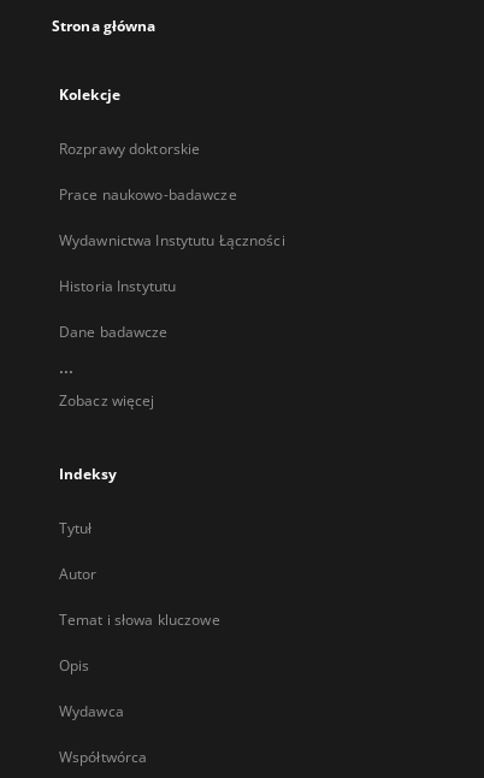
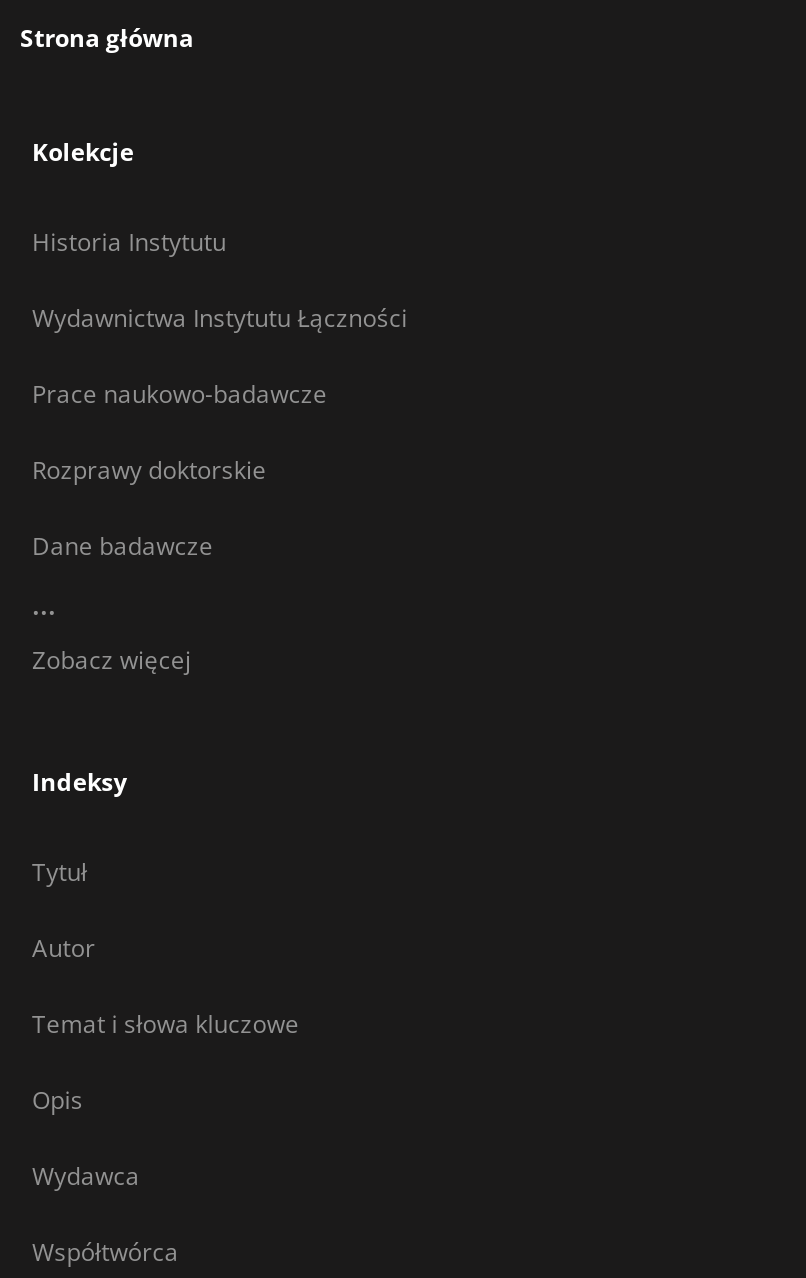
moved down: Rozprawy doktorskie

moved up: Prace naukowo-badawcze | Wydawnictwa Instytutu Łączności | Historia Instytutu
